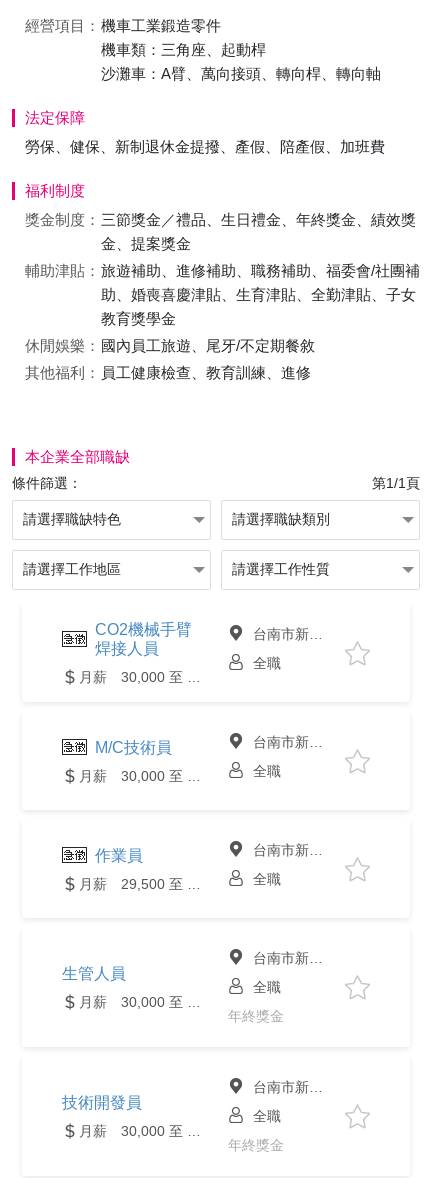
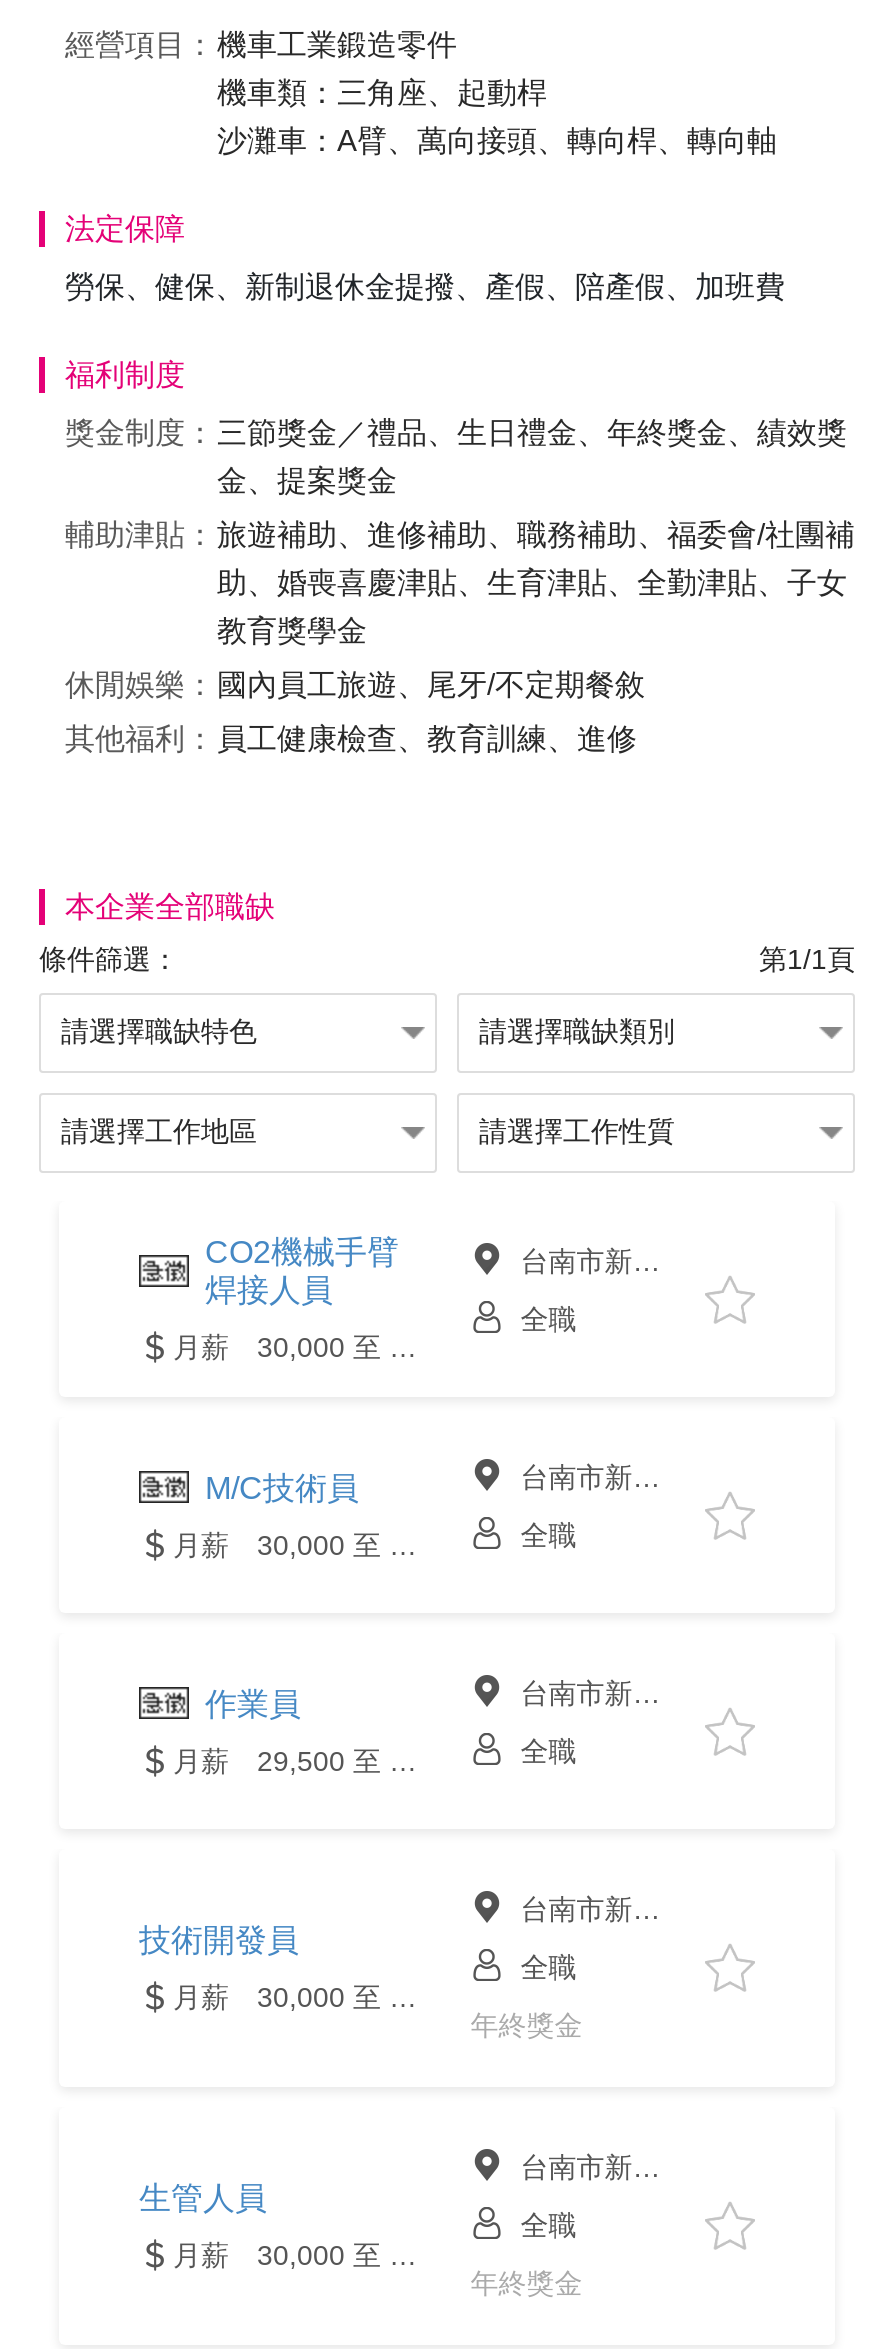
moved down: 生管人員

moved up: 技術開發員
